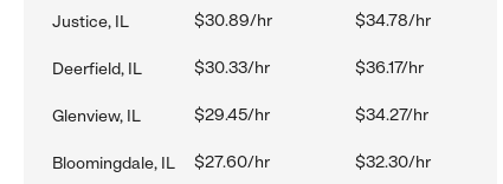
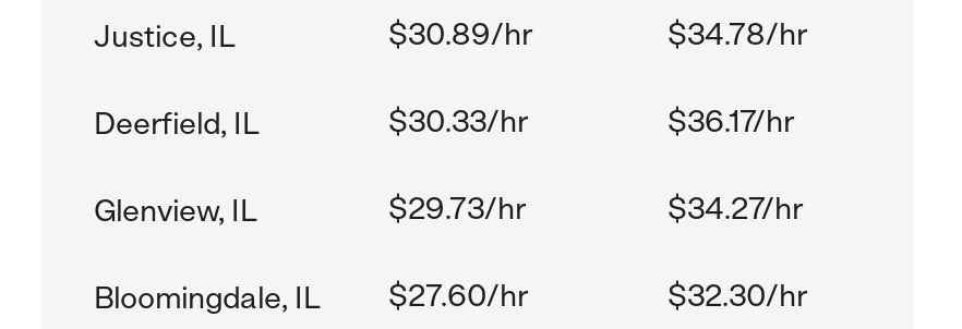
- $29.45/hr
+ $29.73/hr
